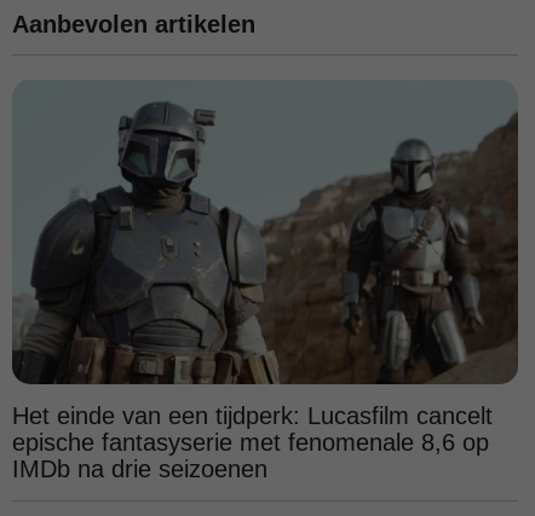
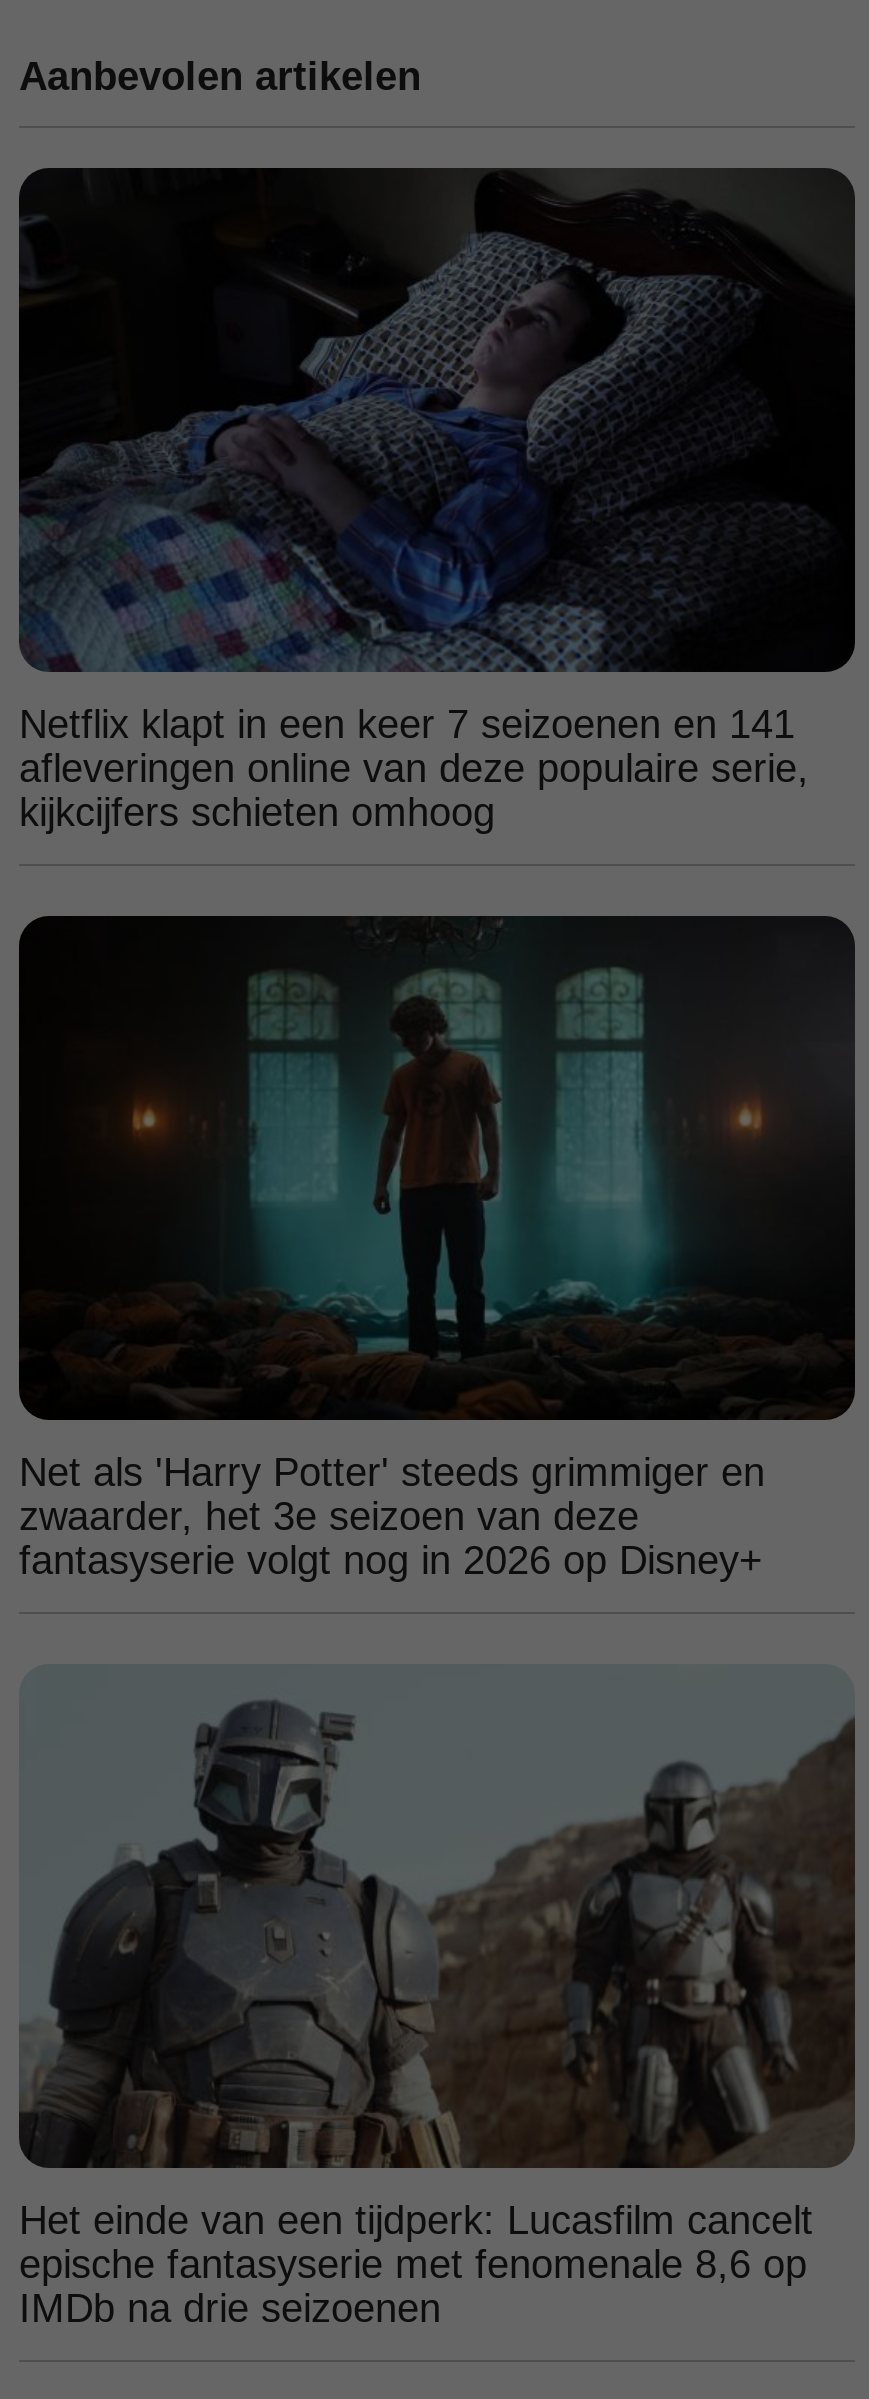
+ [image]
+ Netflix klapt in een keer 7 seizoenen en 141
+ afleveringen online van deze populaire serie,
+ kijkcijfers schieten omhoog

+ [image]
+ Net als 'Harry Potter' steeds grimmiger en
+ zwaarder, het 3e seizoen van deze
+ fantasyserie volgt nog in 2026 op Disney+
